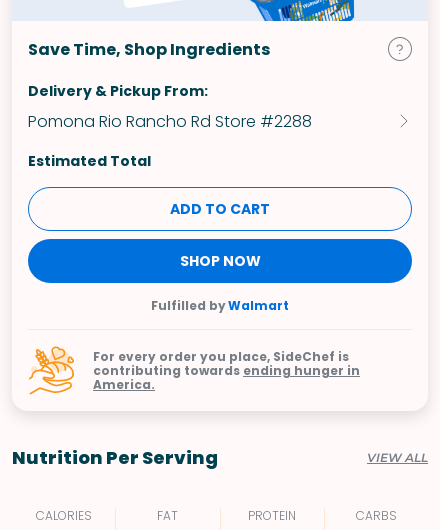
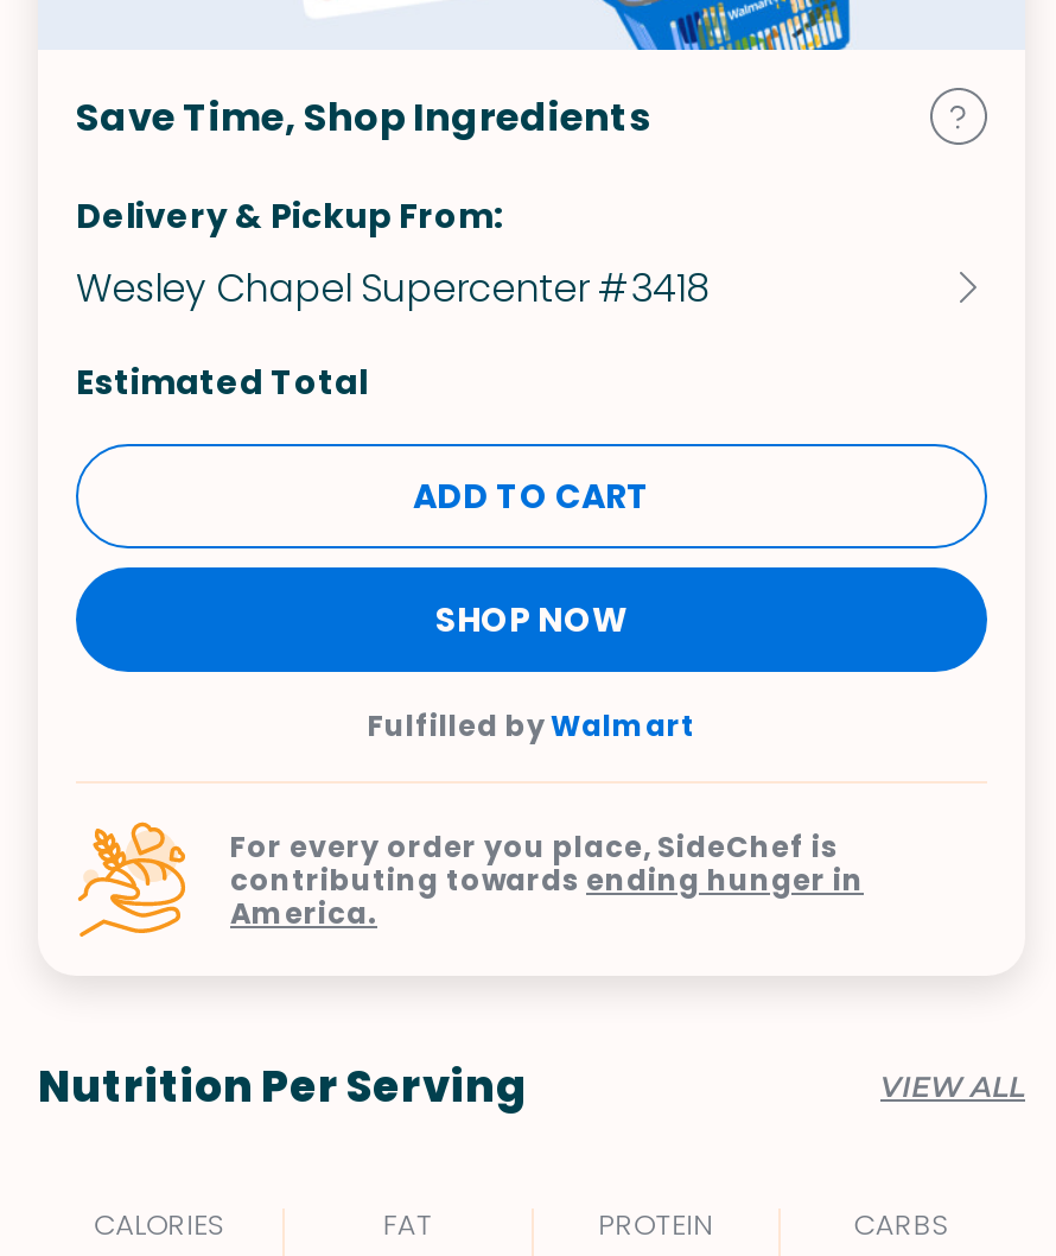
- Pomona Rio Rancho Rd Store #2288
+ Wesley Chapel Supercenter #3418
